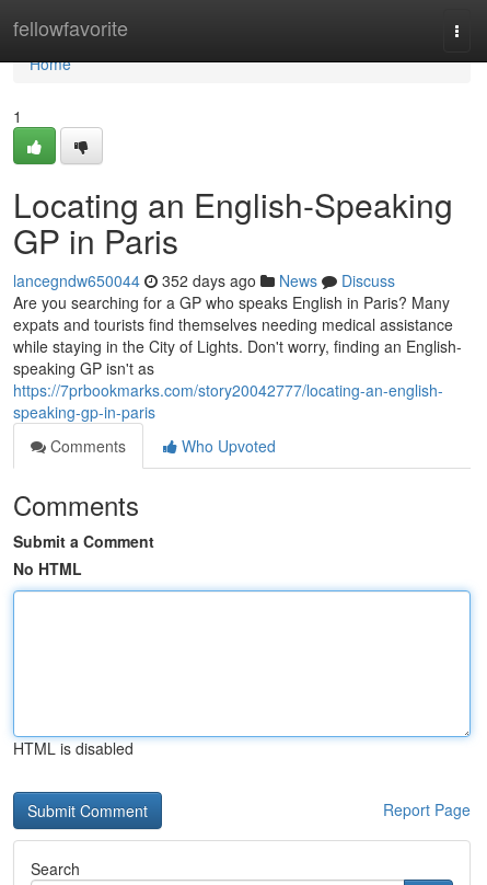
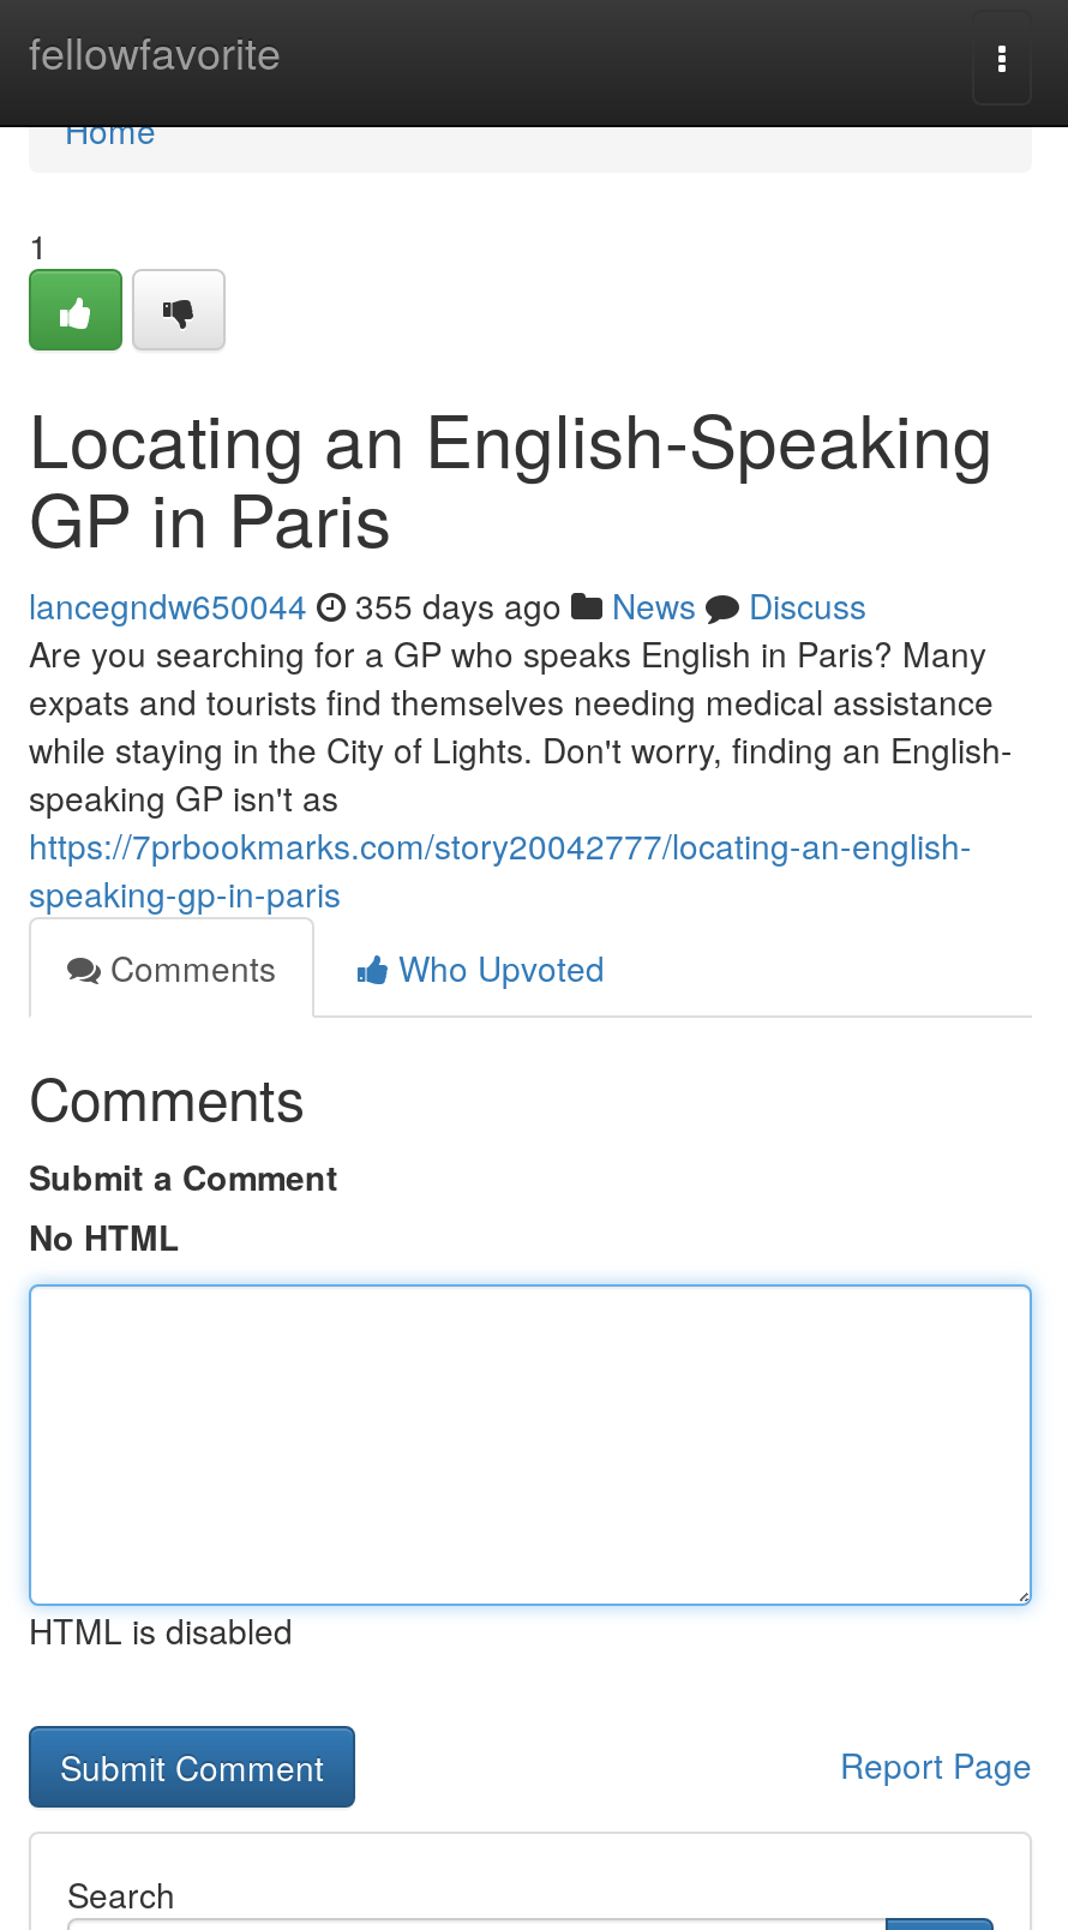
- lancegndw650044 352 days ago News Discuss
+ lancegndw650044 355 days ago News Discuss
